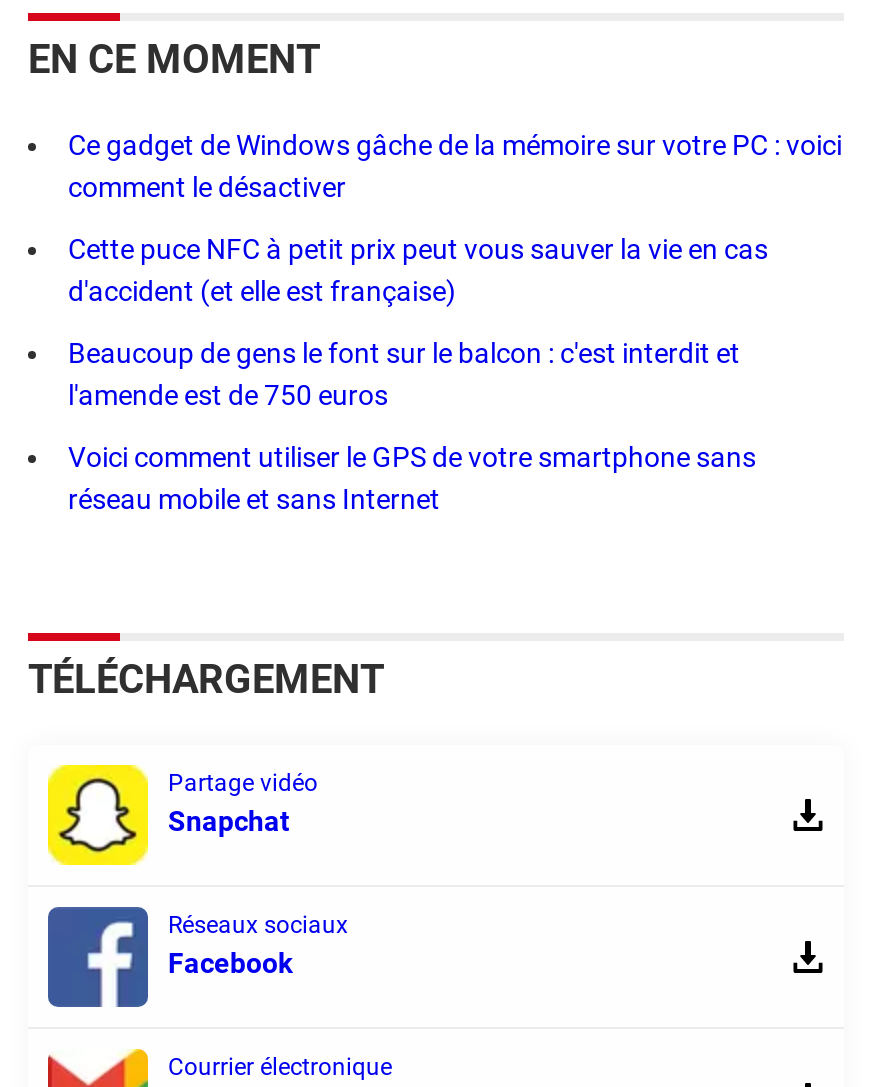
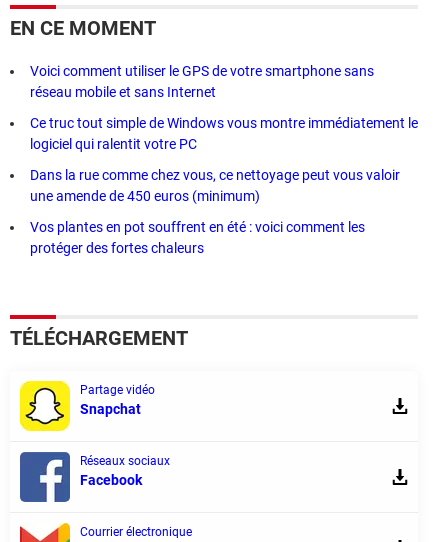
- Ce gadget de Windows gâche de la mémoire sur votre PC : voici
- comment le désactiver
- Cette puce NFC à petit prix peut vous sauver la vie en cas
- d'accident (et elle est française)
- Beaucoup de gens le font sur le balcon : c'est interdit et
- l'amende est de 750 euros

moved up: Voici comment utiliser le GPS de votre smartphone sans | réseau mobile et sans Internet

+ Ce truc tout simple de Windows vous montre immédiatement le
+ logiciel qui ralentit votre PC
+ Dans la rue comme chez vous, ce nettoyage peut vous valoir
+ une amende de 450 euros (minimum)
+ Vos plantes en pot souffrent en été : voici comment les
+ protéger des fortes chaleurs
